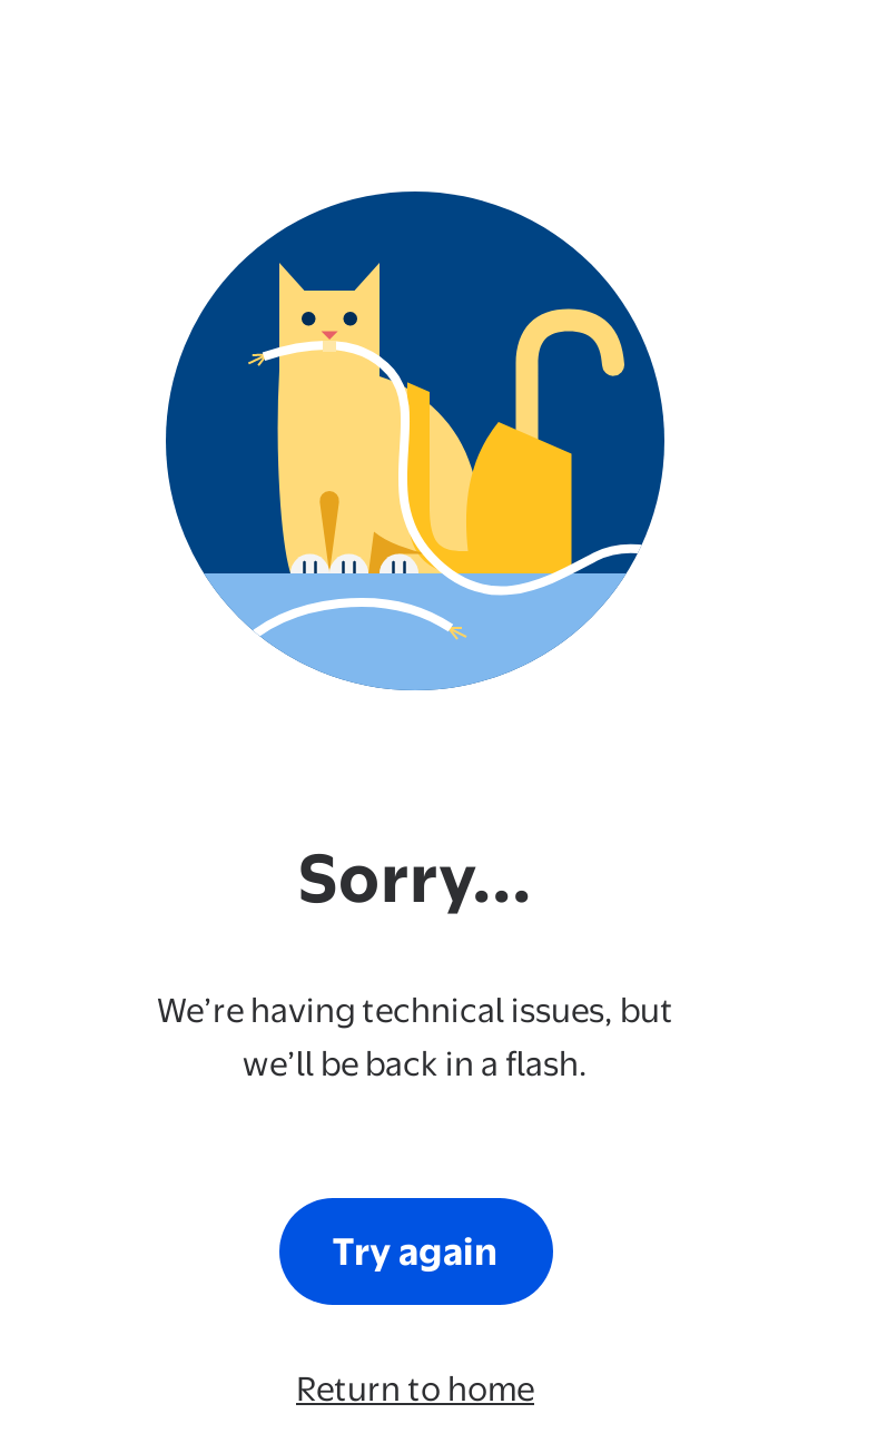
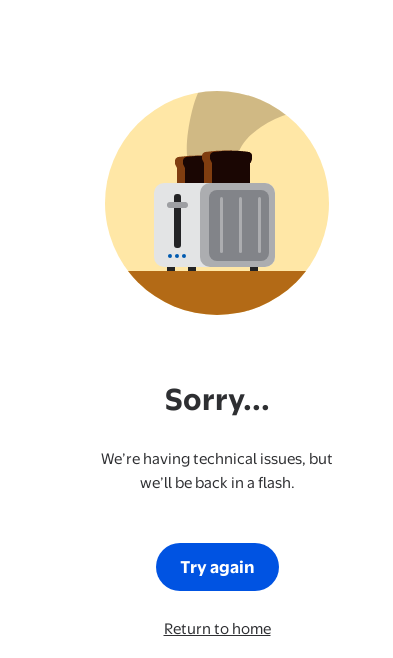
- [image]
+ [image]
